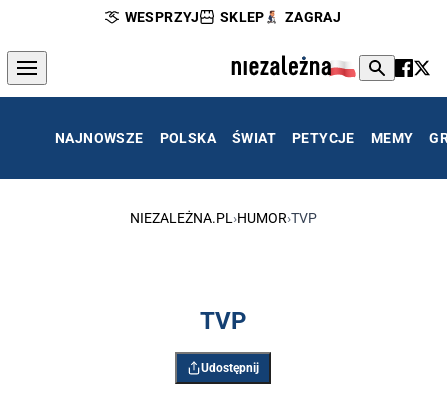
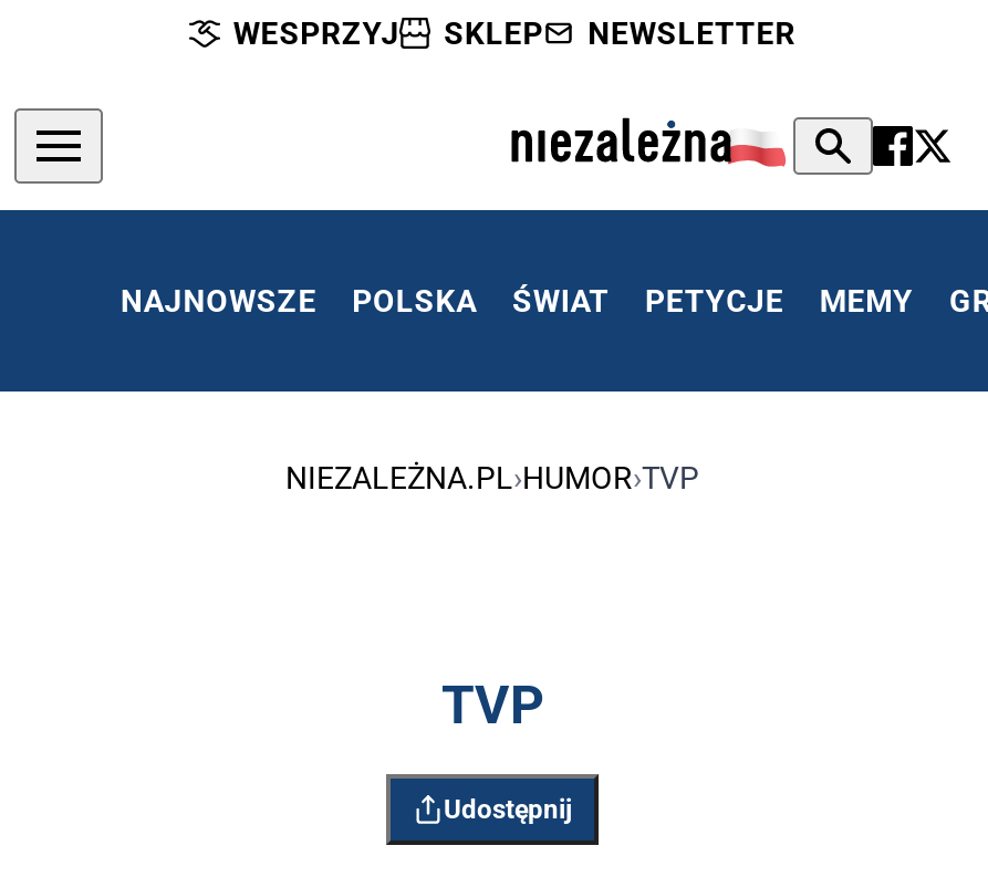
- ZAGRAJ
+ NEWSLETTER
